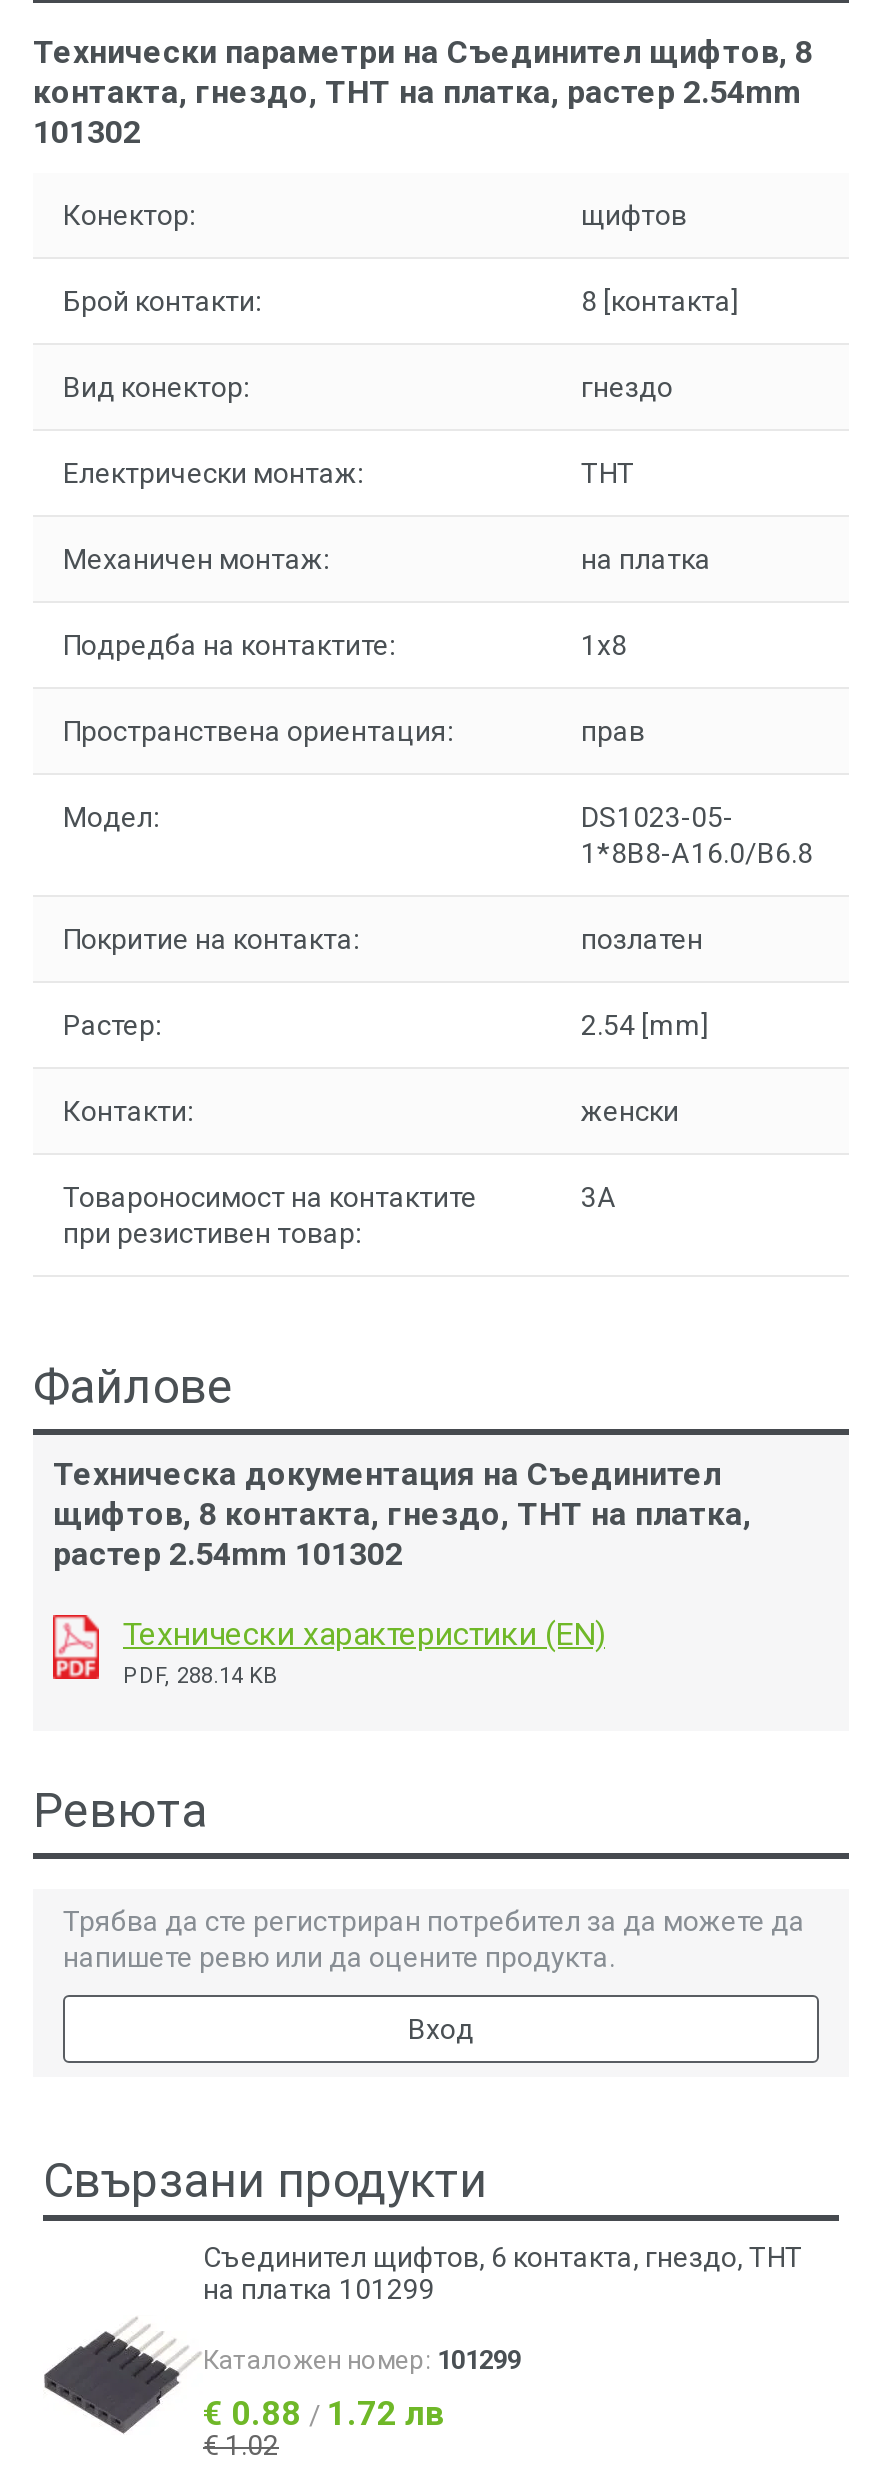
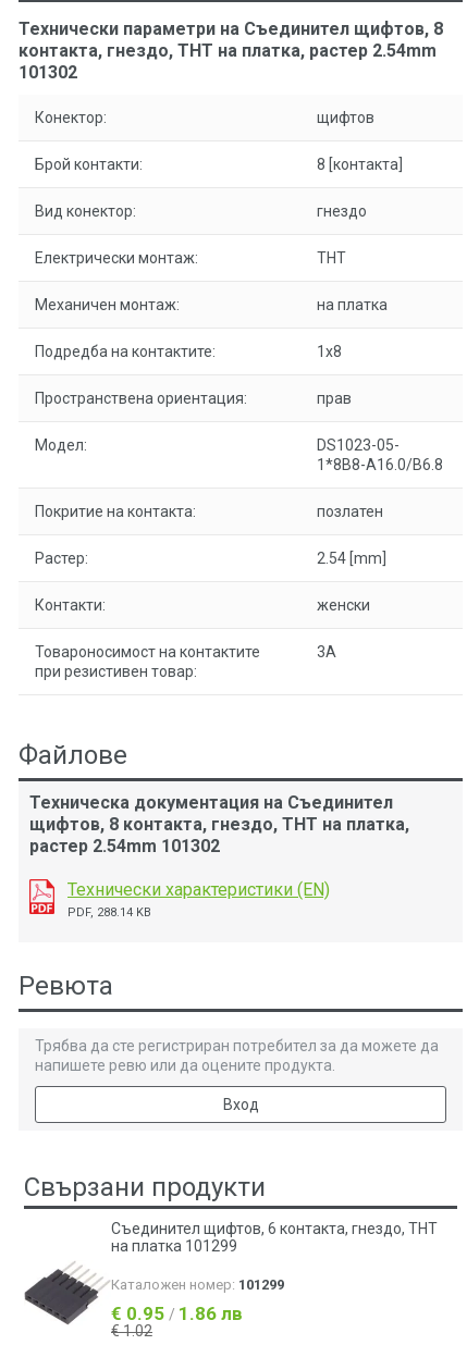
- € 0.88 / 1.72 лв
+ € 0.95 / 1.86 лв
